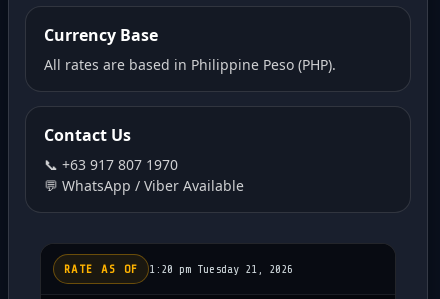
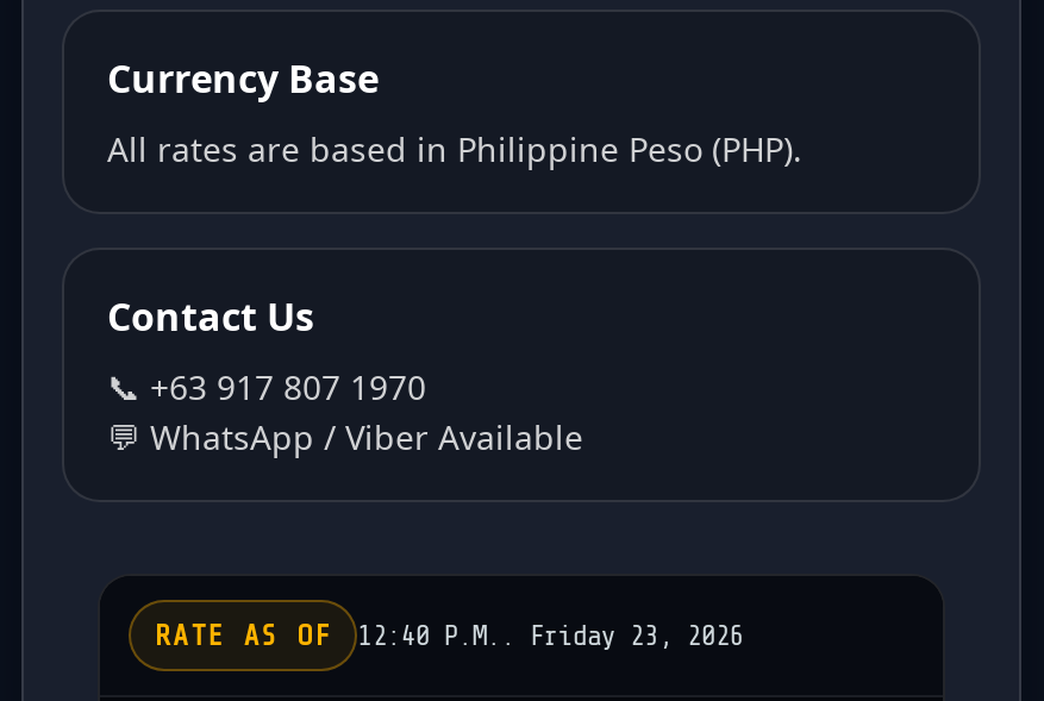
- RATE AS OF 1:20 pm Tuesday 21, 2026
+ RATE AS OF 12:40 P.M.. Friday 23, 2026
